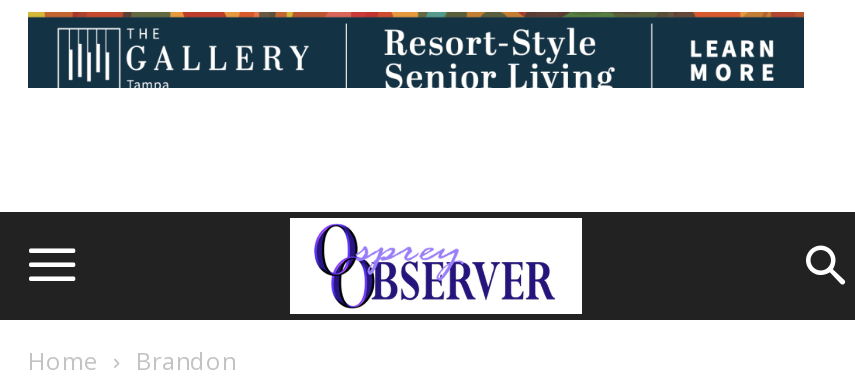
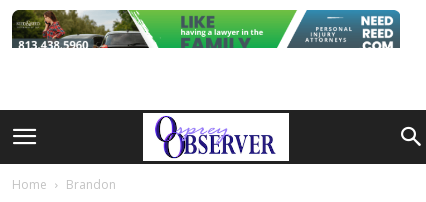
- [image]
+ [image]
